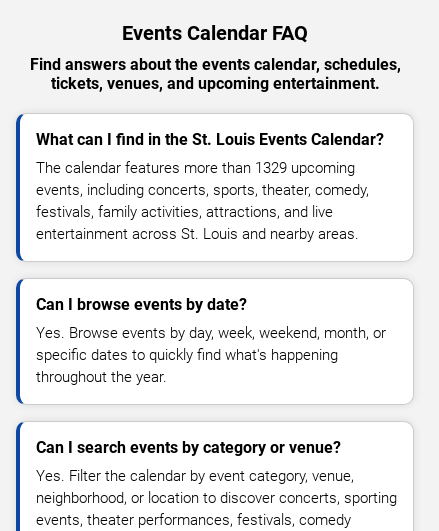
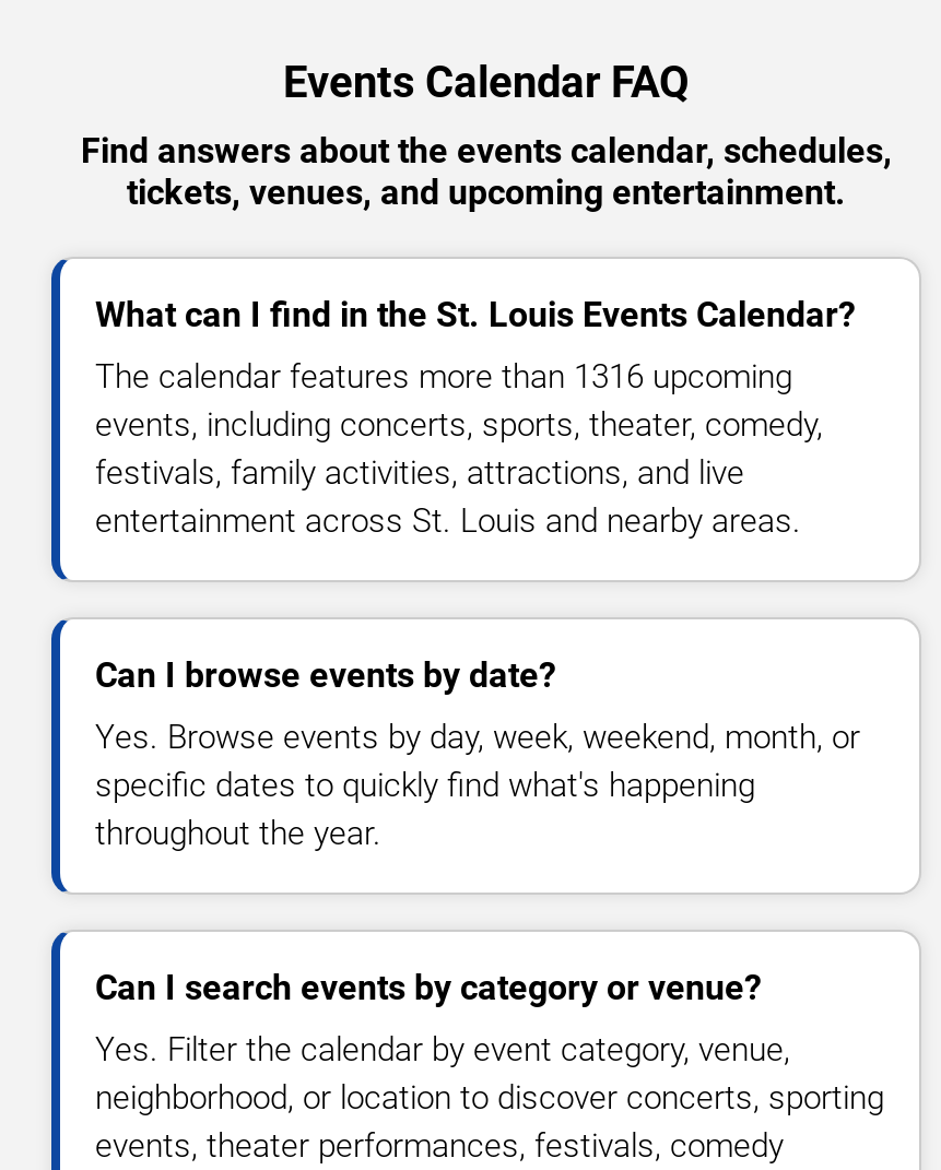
- The calendar features more than 1329 upcoming
+ The calendar features more than 1316 upcoming
